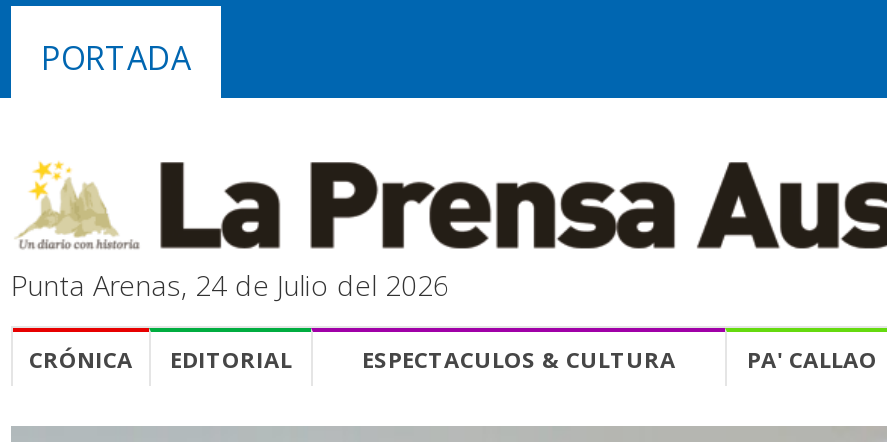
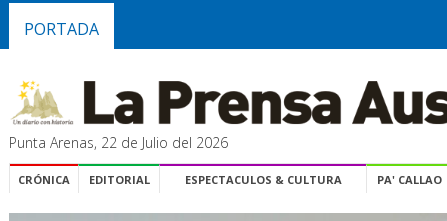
- Punta Arenas, 24 de Julio del 2026
+ Punta Arenas, 22 de Julio del 2026
